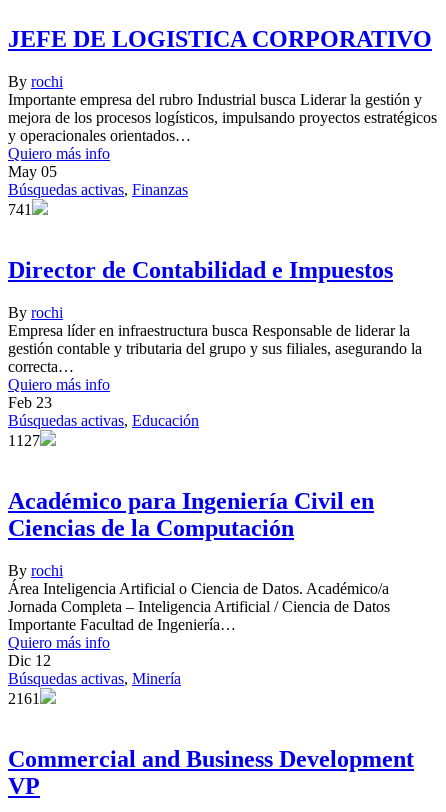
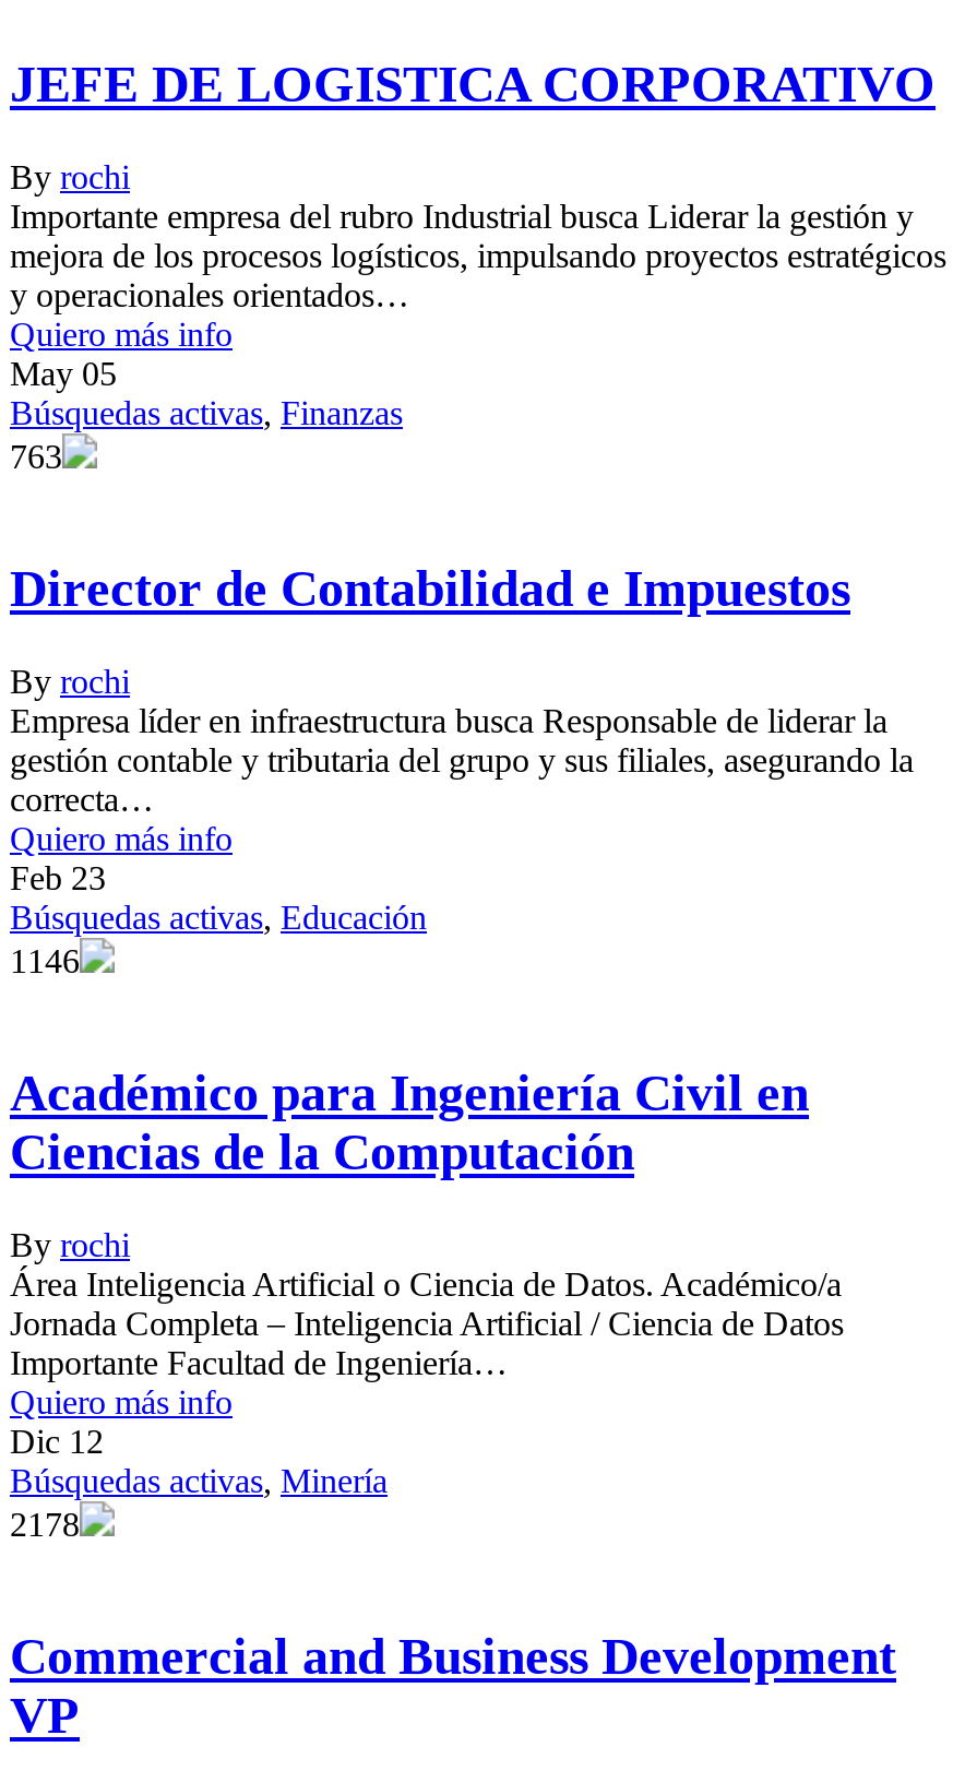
- 741
+ 763

- 1127
+ 1146

- 2161
+ 2178
